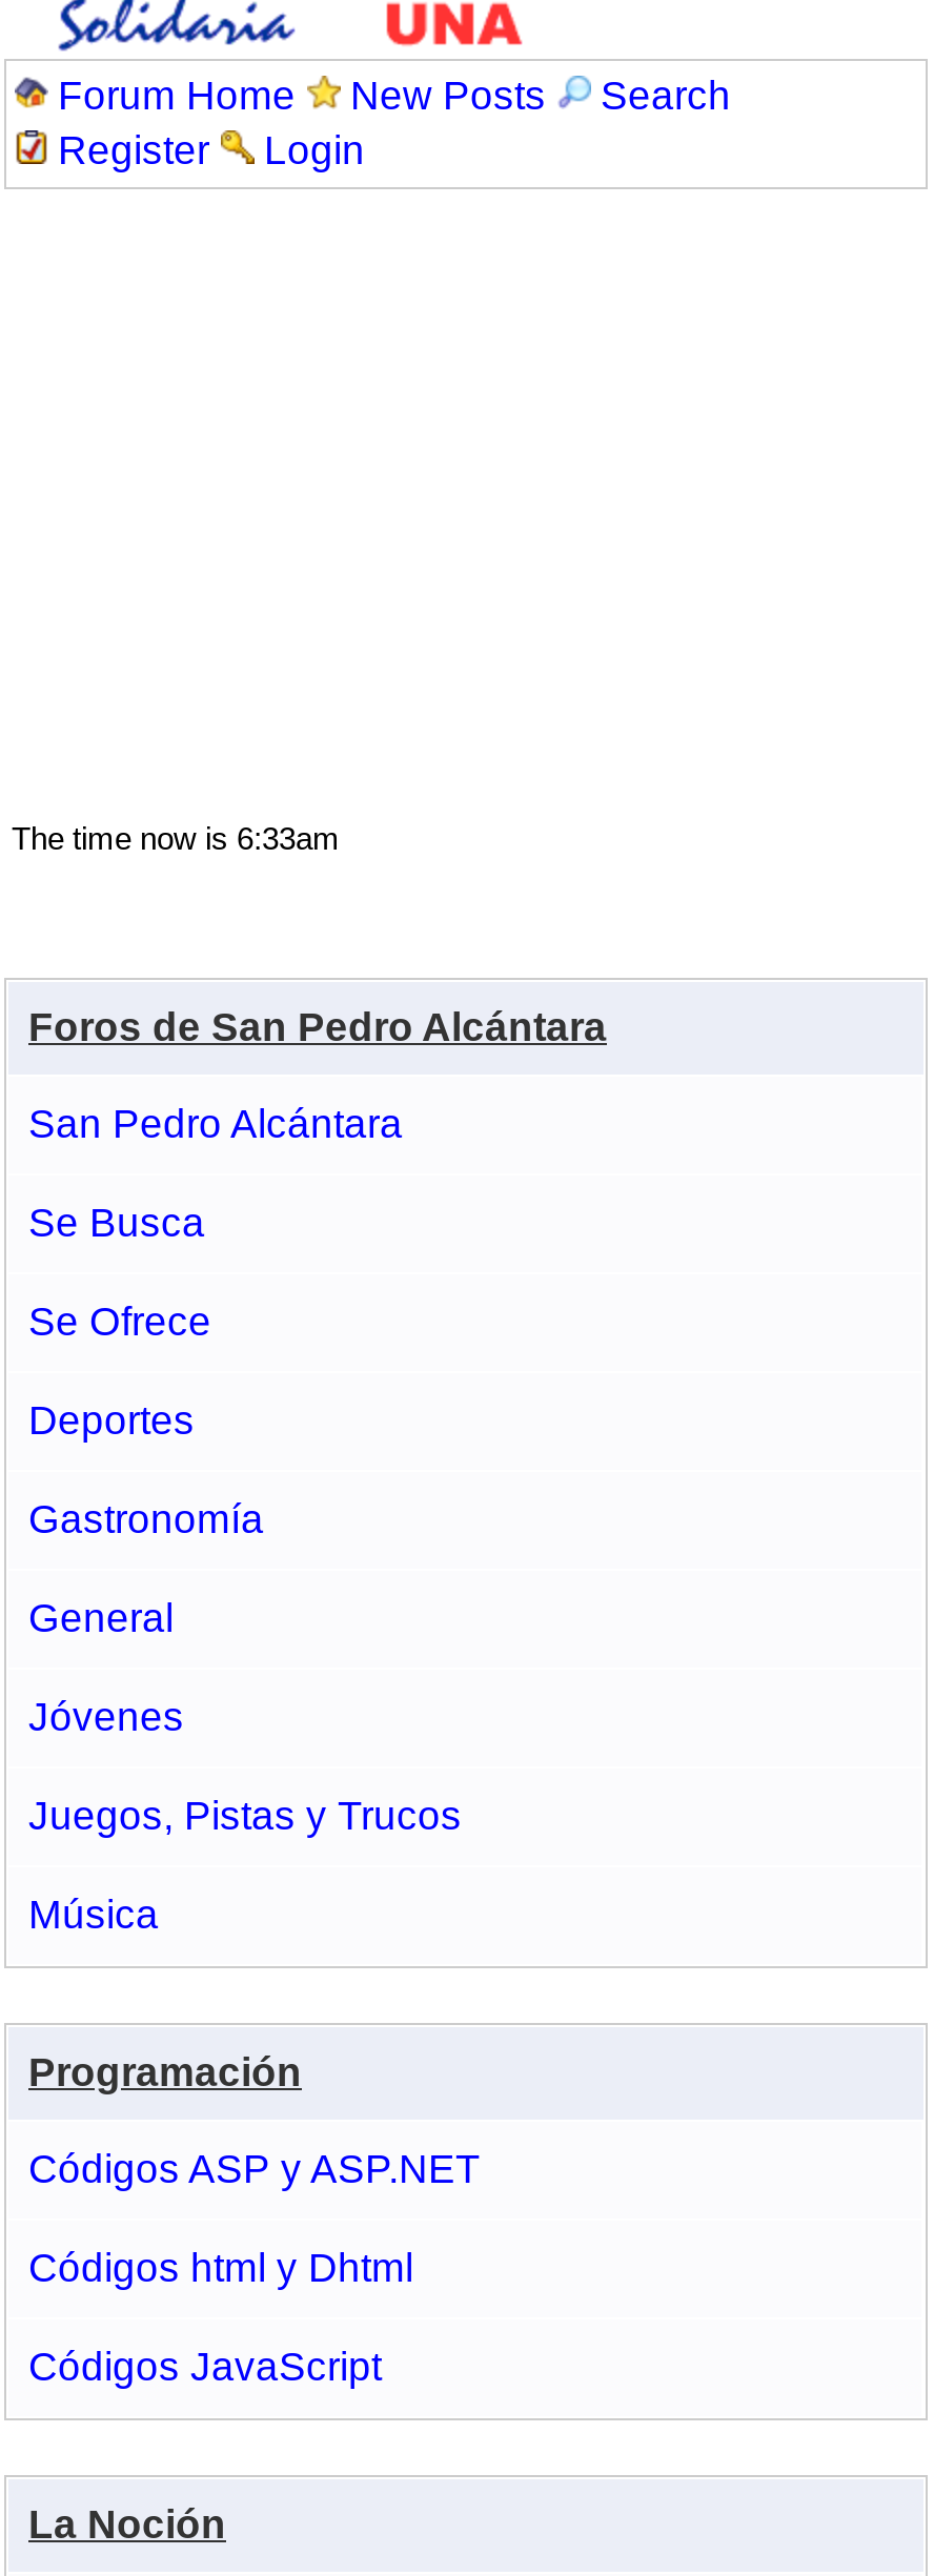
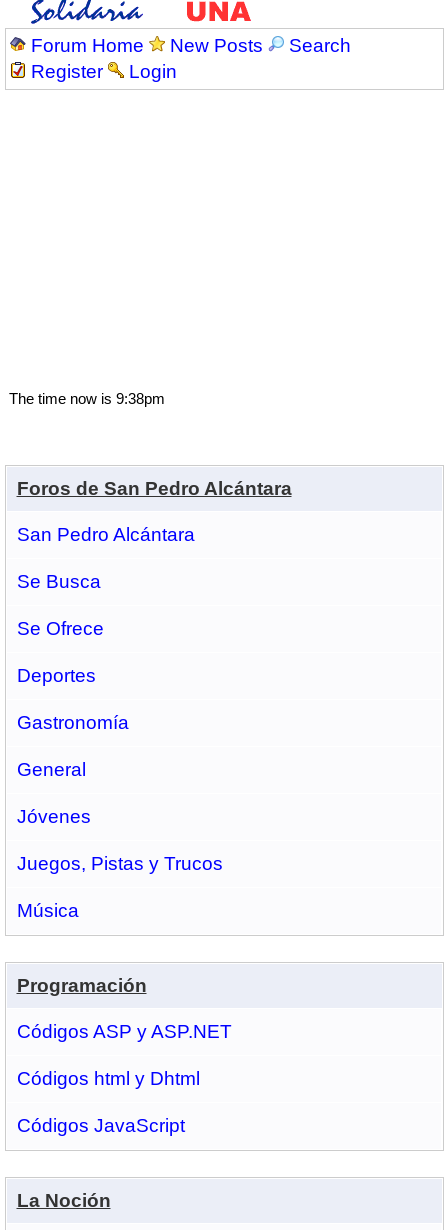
- The time now is 6:33am
+ The time now is 9:38pm
